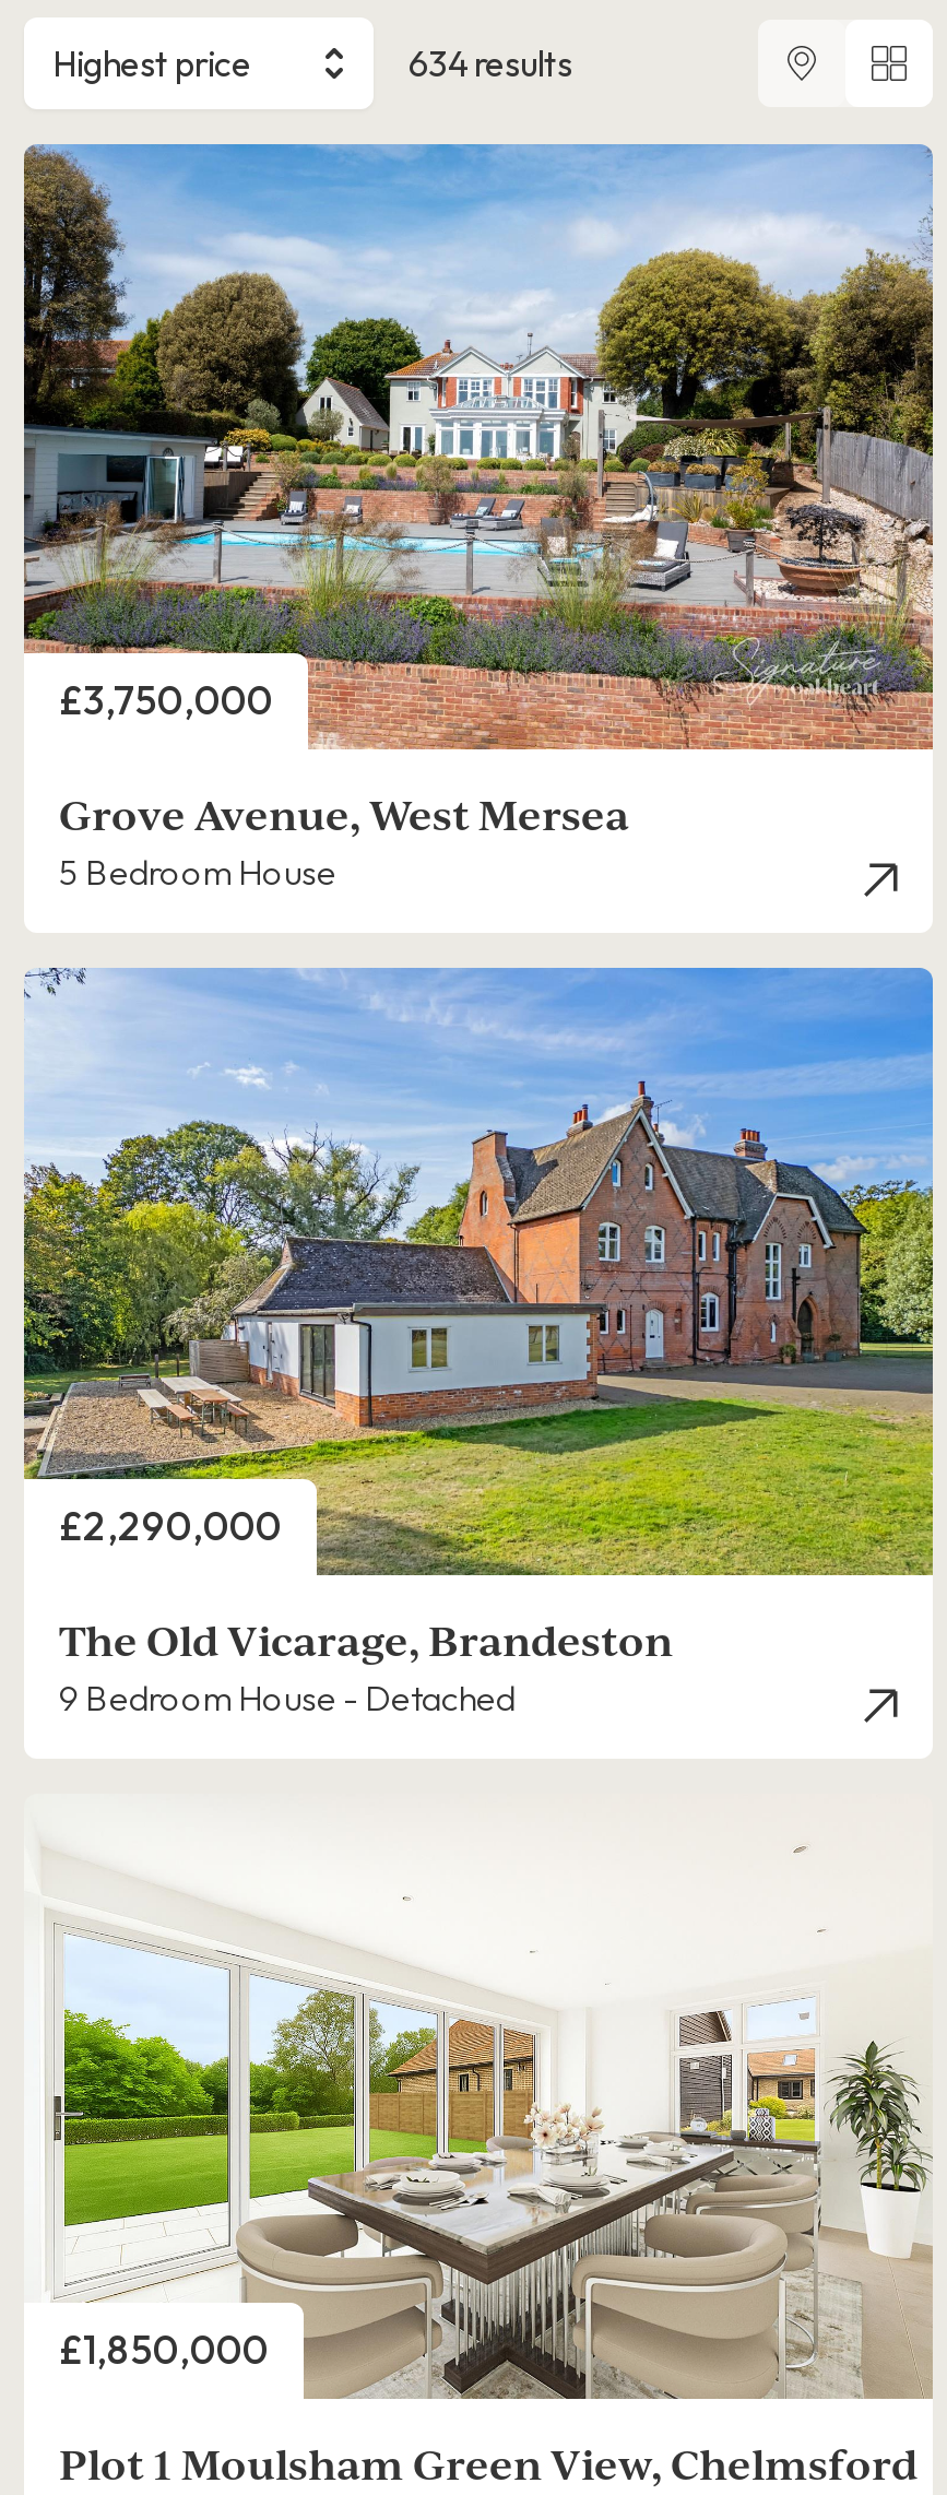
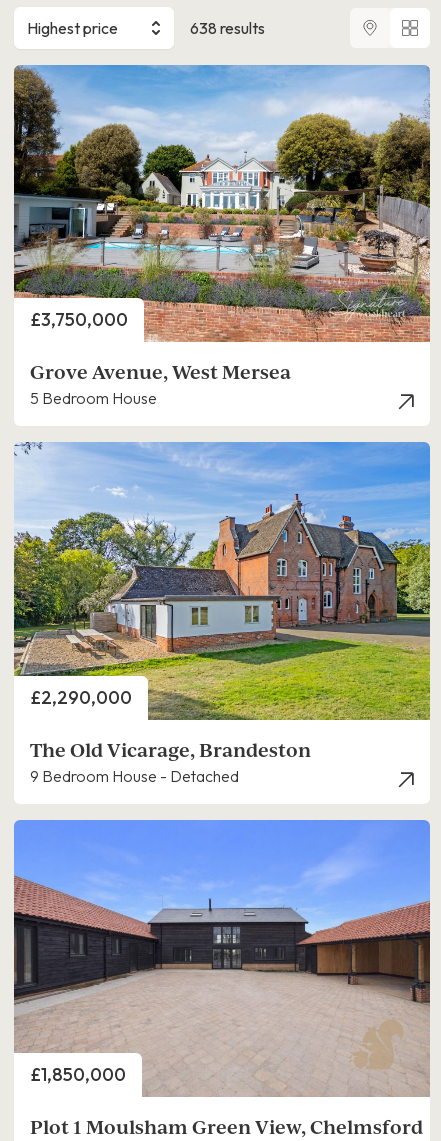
- 634 results
+ 638 results

- [image]
+ [image]
